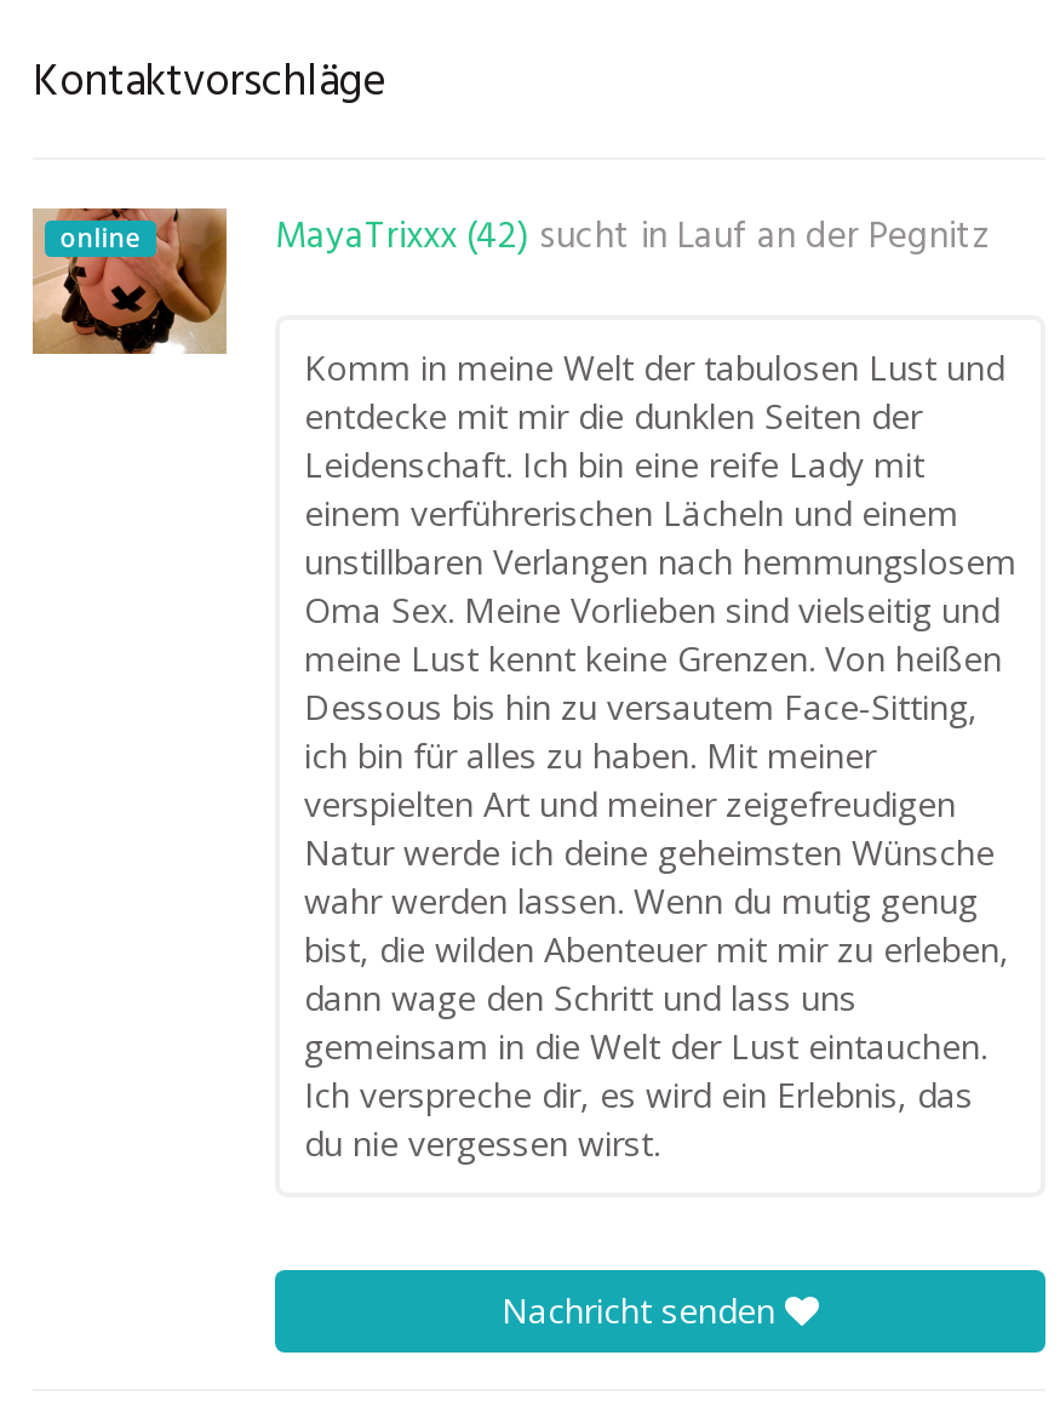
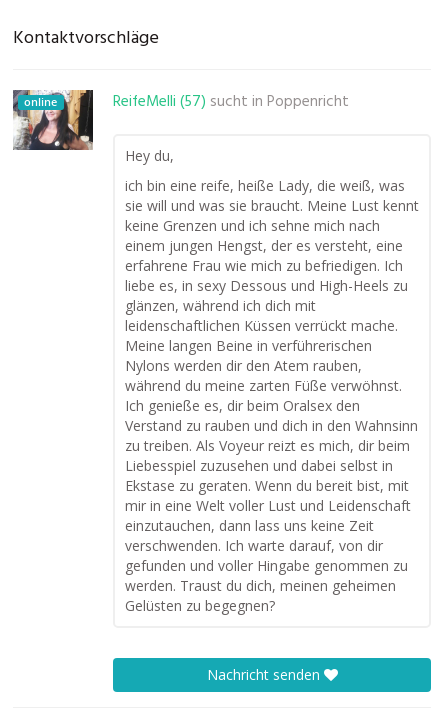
- [image]
- MayaTrixxx (42) sucht in Lauf an der Pegnitz
- Komm in meine Welt der tabulosen Lust und
- entdecke mit mir die dunklen Seiten der
- Leidenschaft. Ich bin eine reife Lady mit
- einem verführerischen Lächeln und einem
- unstillbaren Verlangen nach hemmungslosem
- Oma Sex. Meine Vorlieben sind vielseitig und
- meine Lust kennt keine Grenzen. Von heißen
- Dessous bis hin zu versautem Face-Sitting,
- ich bin für alles zu haben. Mit meiner
- verspielten Art und meiner zeigefreudigen
- Natur werde ich deine geheimsten Wünsche
- wahr werden lassen. Wenn du mutig genug
- bist, die wilden Abenteuer mit mir zu erleben,
- dann wage den Schritt und lass uns
- gemeinsam in die Welt der Lust eintauchen.
- Ich verspreche dir, es wird ein Erlebnis, das
- du nie vergessen wirst.
+ [image]
+ ReifeMelli (57) sucht in Poppenricht
+ Hey du,
+ ich bin eine reife, heiße Lady, die weiß, was
+ sie will und was sie braucht. Meine Lust kennt
+ keine Grenzen und ich sehne mich nach
+ einem jungen Hengst, der es versteht, eine
+ erfahrene Frau wie mich zu befriedigen. Ich
+ liebe es, in sexy Dessous und High-Heels zu
+ glänzen, während ich dich mit
+ leidenschaftlichen Küssen verrückt mache.
+ Meine langen Beine in verführerischen
+ Nylons werden dir den Atem rauben,
+ während du meine zarten Füße verwöhnst.
+ Ich genieße es, dir beim Oralsex den
+ Verstand zu rauben und dich in den Wahnsinn
+ zu treiben. Als Voyeur reizt es mich, dir beim
+ Liebesspiel zuzusehen und dabei selbst in
+ Ekstase zu geraten. Wenn du bereit bist, mit
+ mir in eine Welt voller Lust und Leidenschaft
+ einzutauchen, dann lass uns keine Zeit
+ verschwenden. Ich warte darauf, von dir
+ gefunden und voller Hingabe genommen zu
+ werden. Traust du dich, meinen geheimen
+ Gelüsten zu begegnen?
